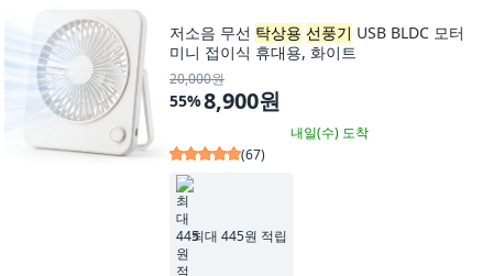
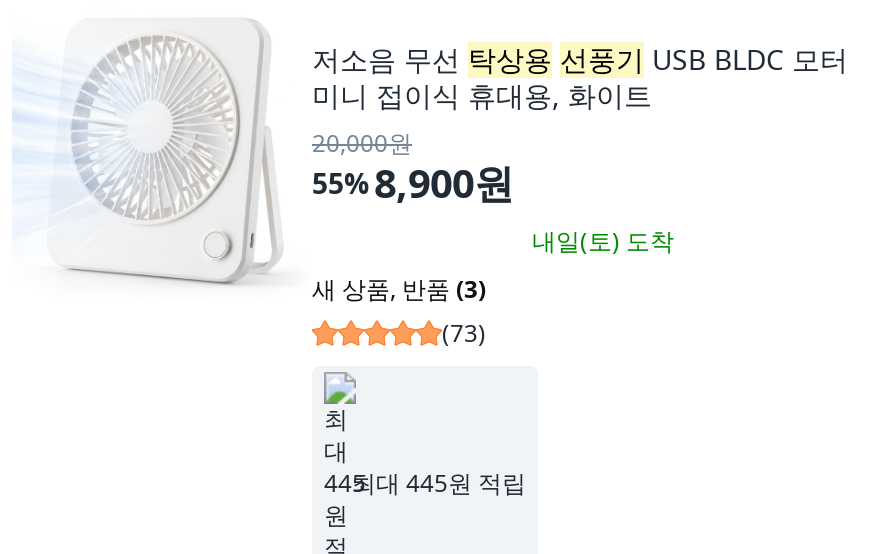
- 내일(수) 도착
- (67)
+ 내일(토) 도착
+ 새 상품, 반품 (3)
+ (73)
